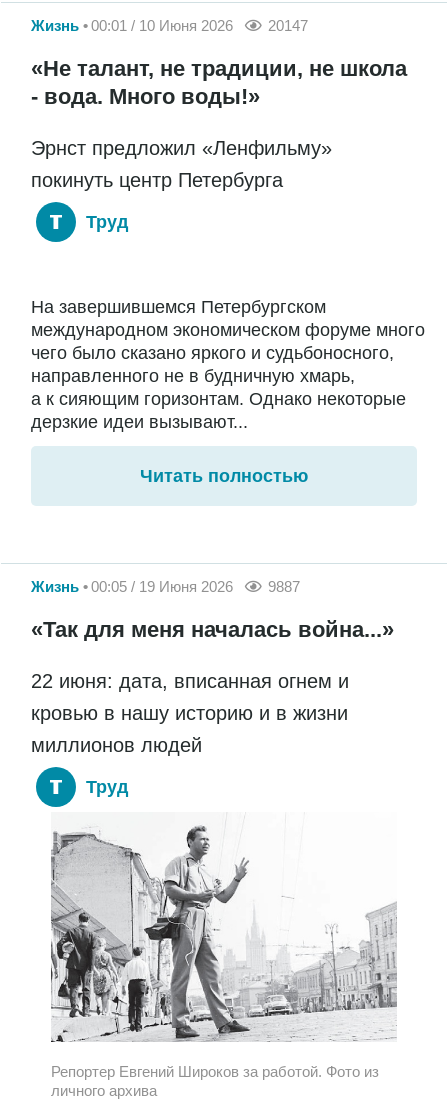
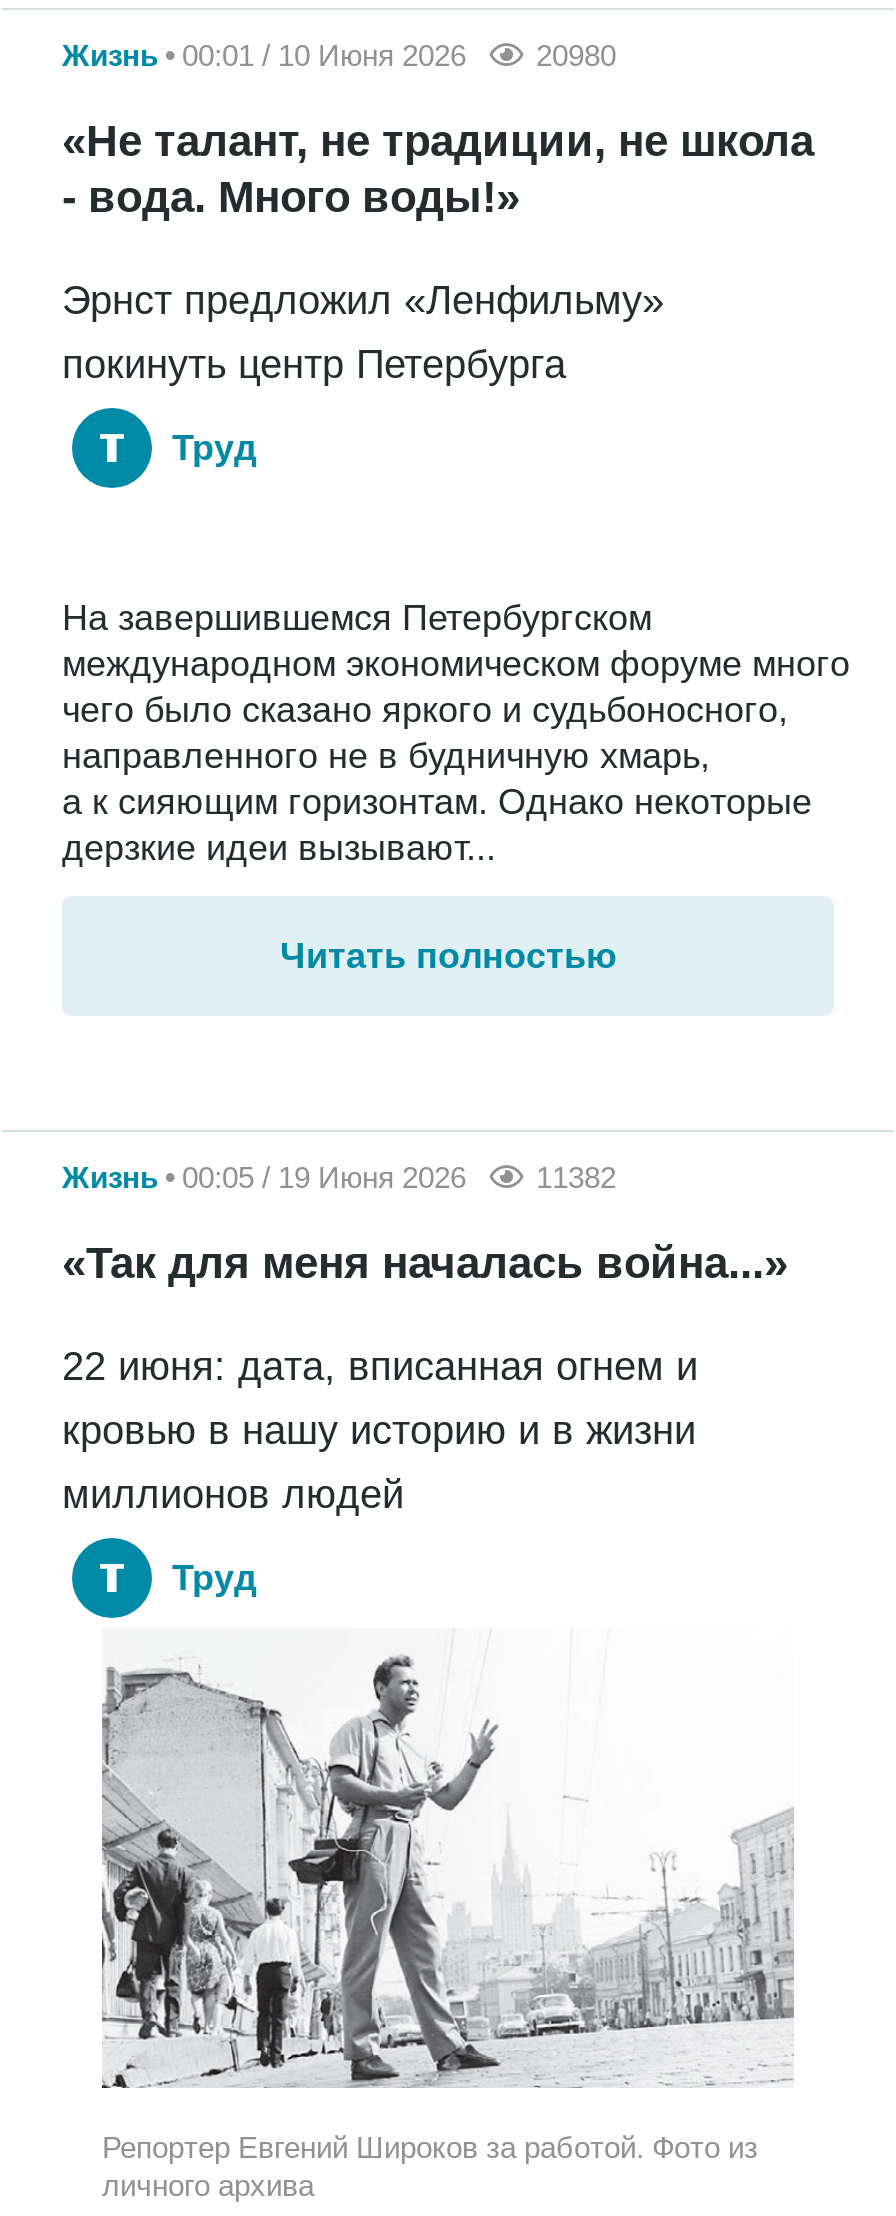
- 20147
+ 20980

- 9887
+ 11382
